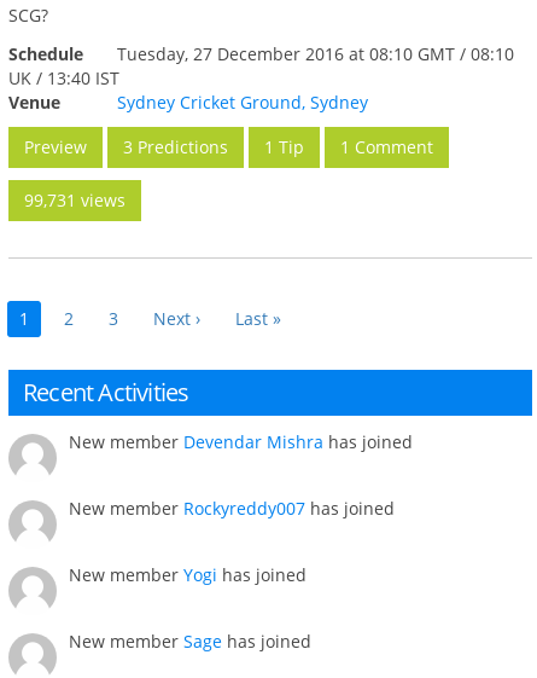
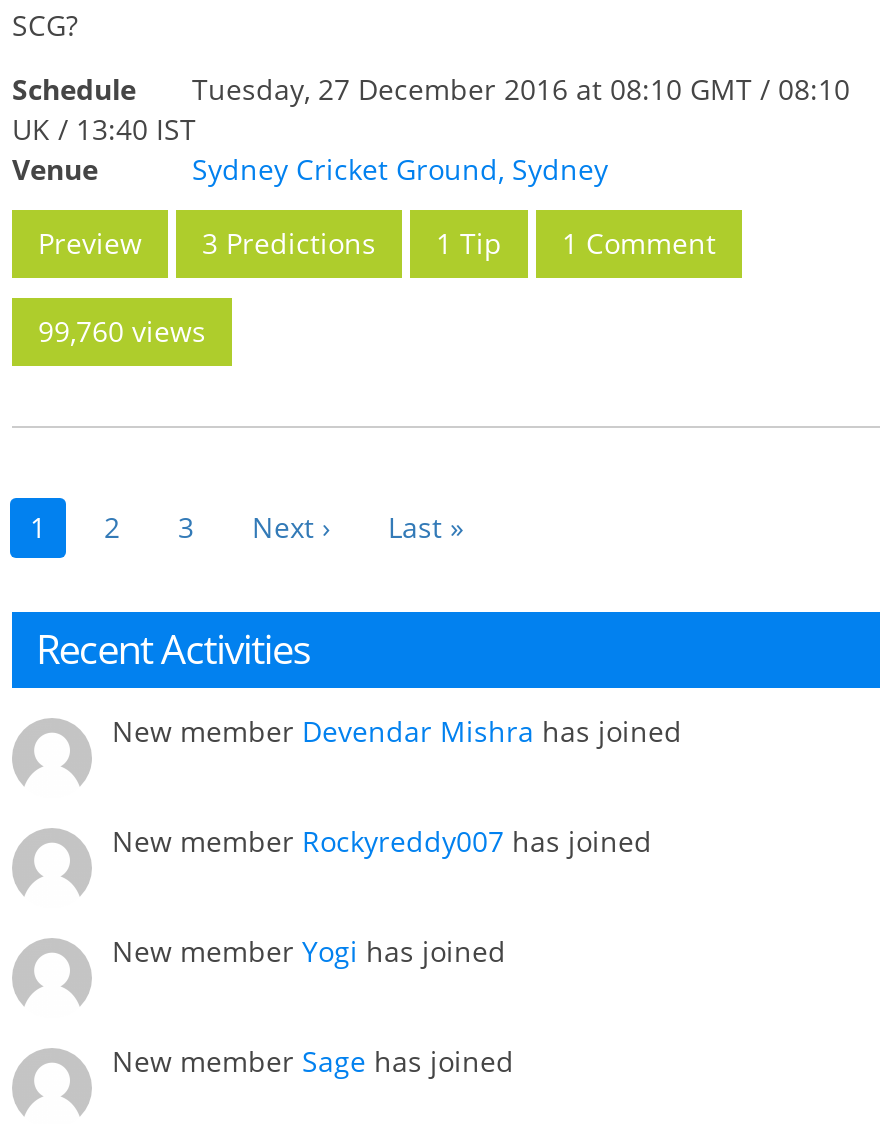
- 99,731 views
+ 99,760 views
